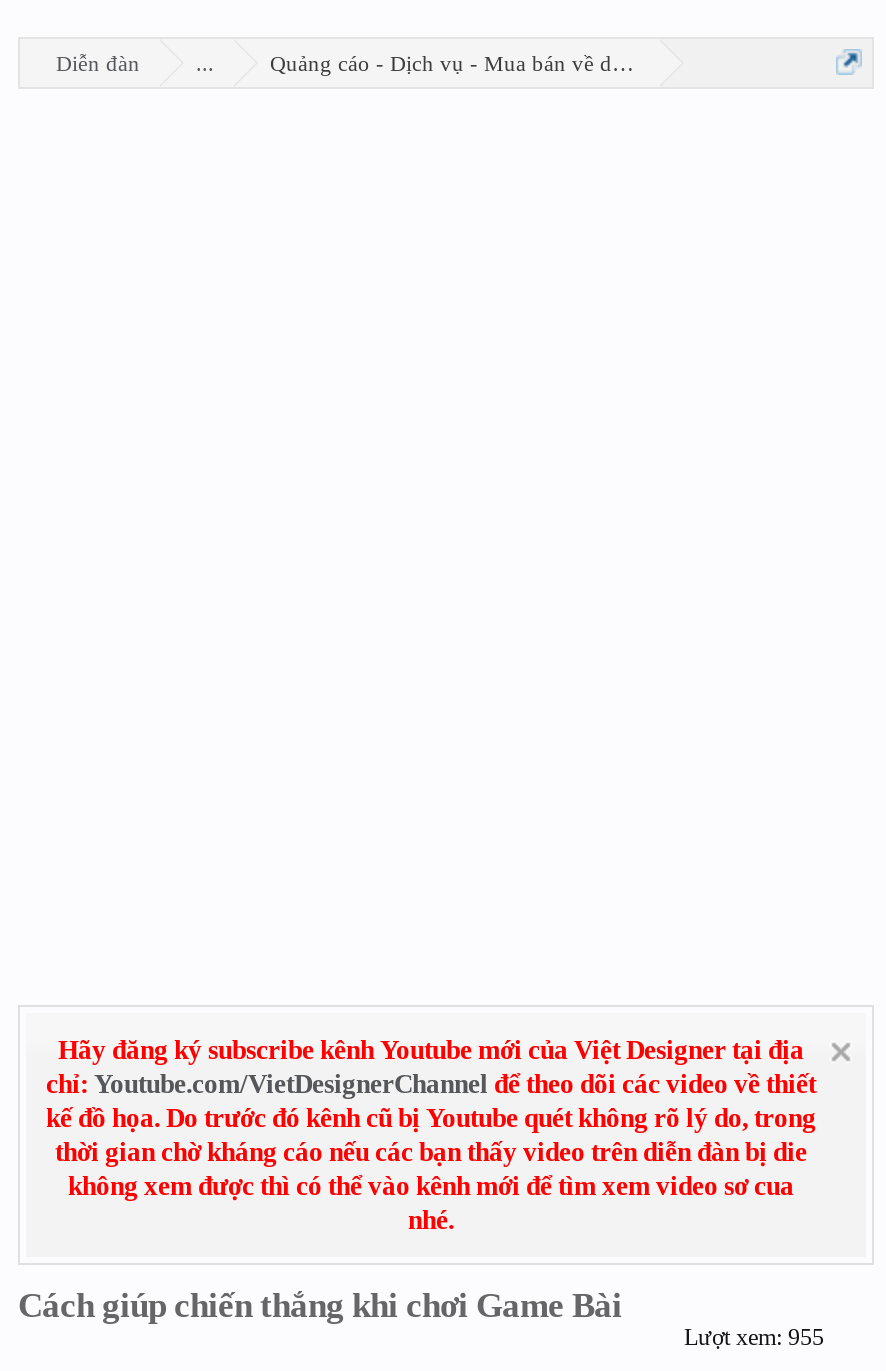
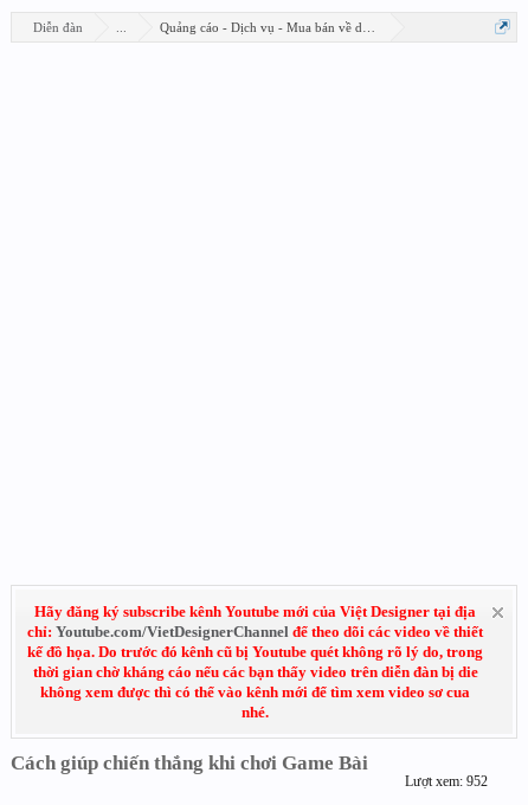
- Lượt xem: 955
+ Lượt xem: 952
